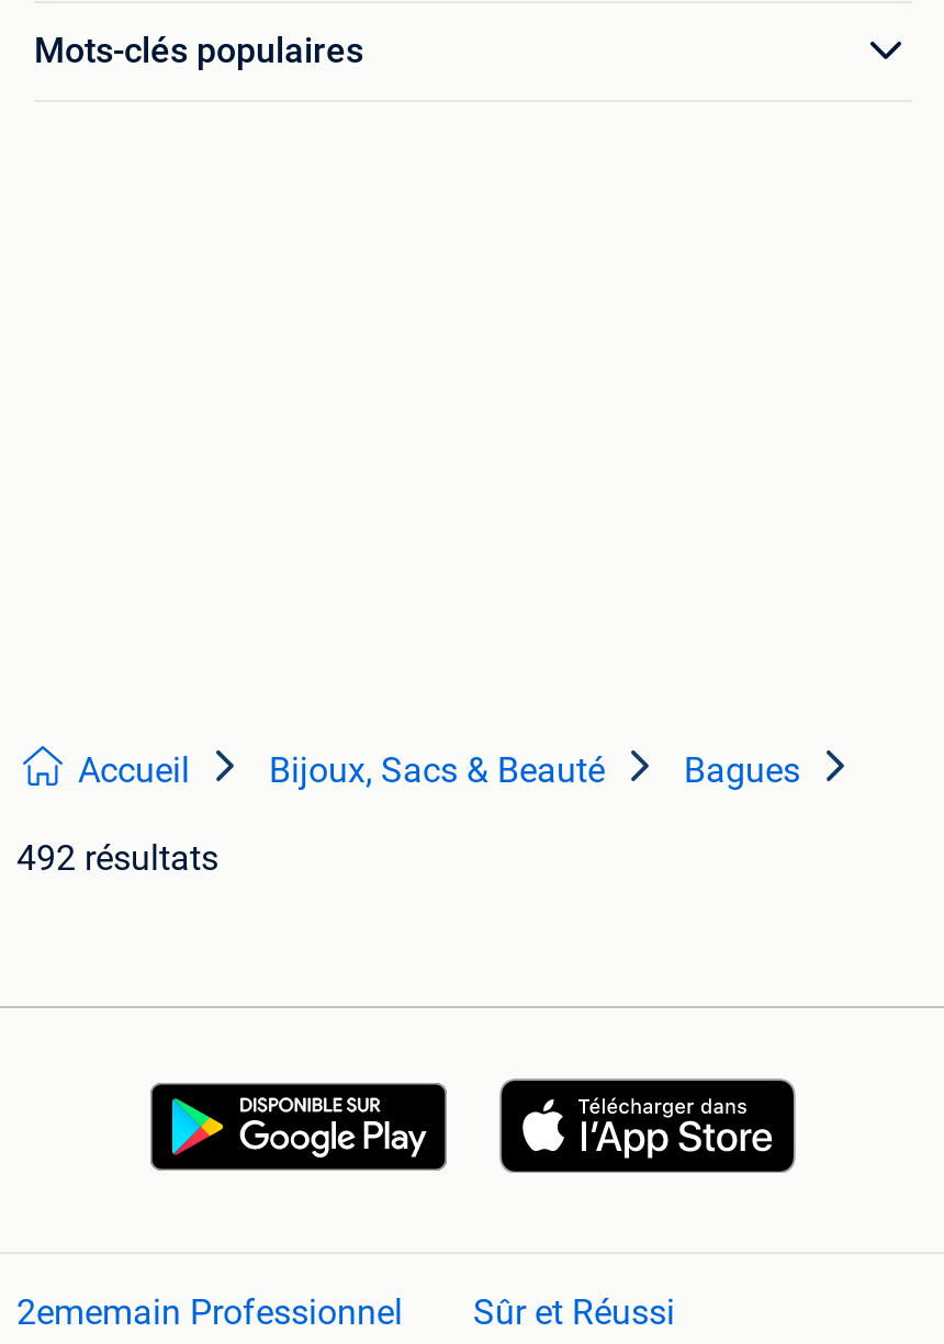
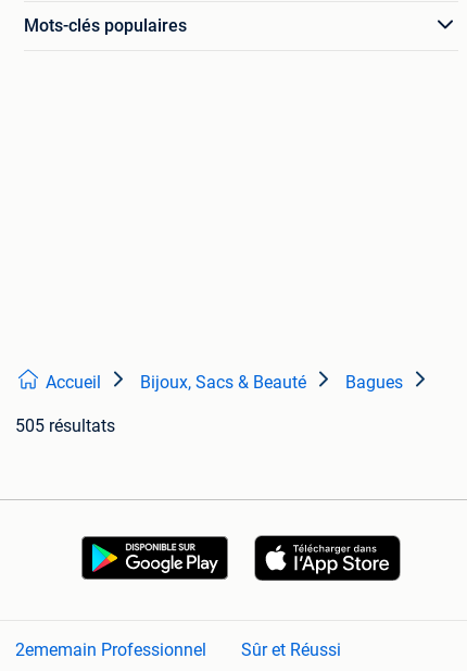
- 492 résultats
+ 505 résultats
